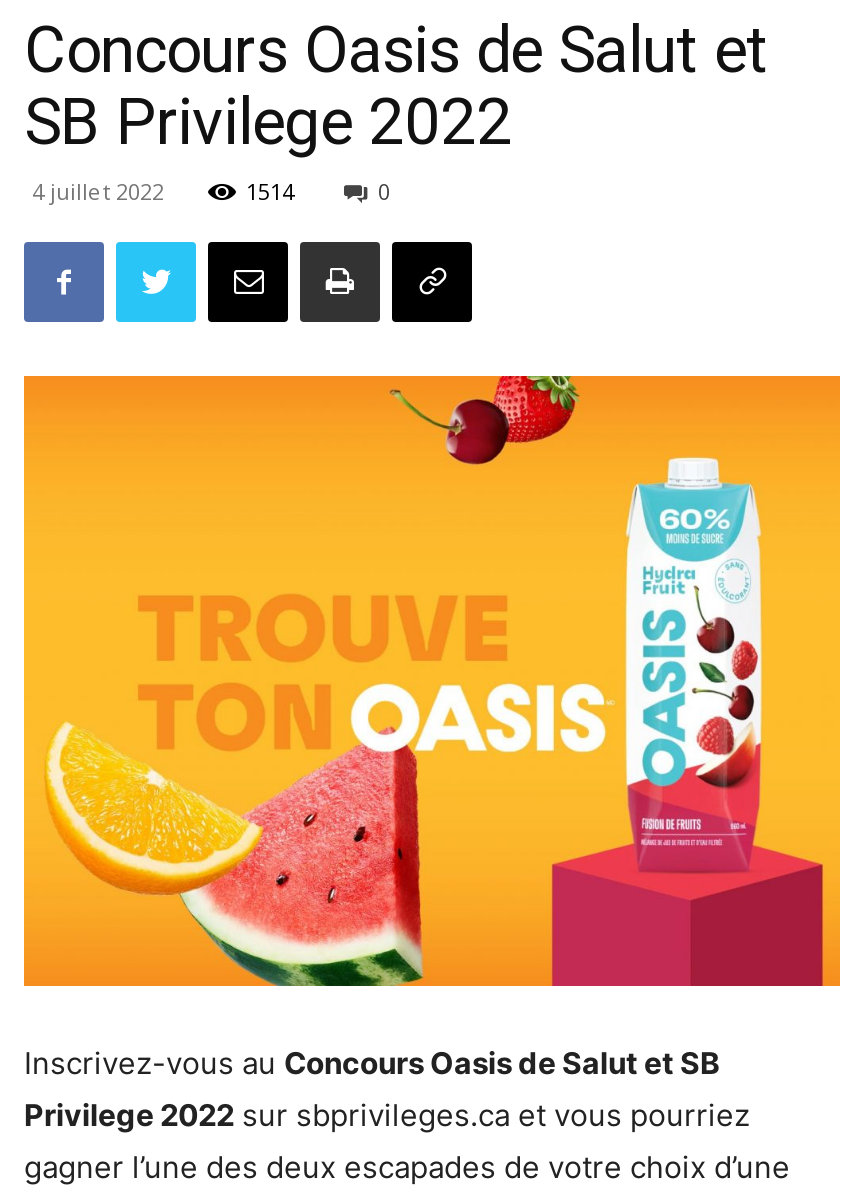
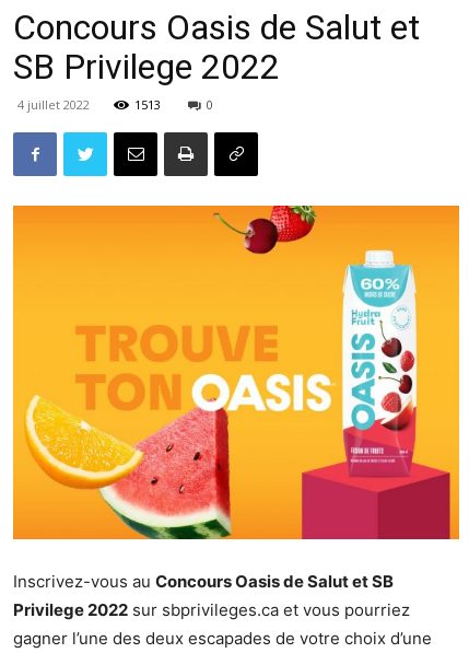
- 1514
+ 1513
